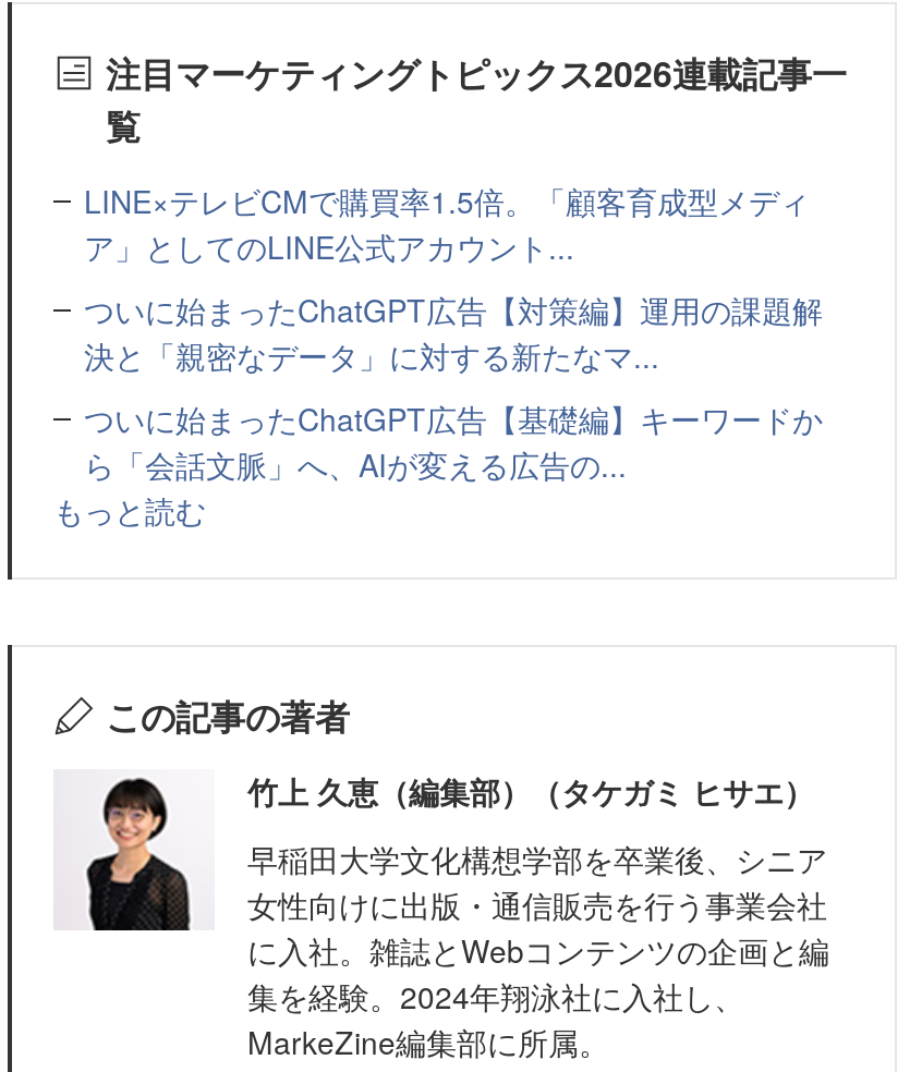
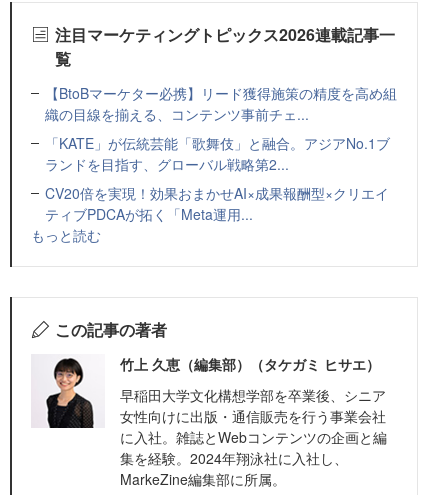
- LINE×テレビCMで購買率1.5倍。「顧客育成型メディ
- ア」としてのLINE公式アカウント...
- ついに始まったChatGPT広告【対策編】運用の課題解
- 決と「親密なデータ」に対する新たなマ...
- ついに始まったChatGPT広告【基礎編】キーワードか
- ら「会話文脈」へ、AIが変える広告の...
+ 【BtoBマーケター必携】リード獲得施策の精度を高め組
+ 織の目線を揃える、コンテンツ事前チェ...
+ 「KATE」が伝統芸能「歌舞伎」と融合。アジアNo.1ブ
+ ランドを目指す、グローバル戦略第2...
+ CV20倍を実現！効果おまかせAI×成果報酬型×クリエイ
+ ティブPDCAが拓く「Meta運用...
